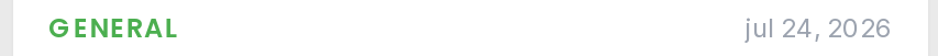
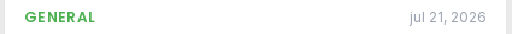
- jul 24, 2026
+ jul 21, 2026
